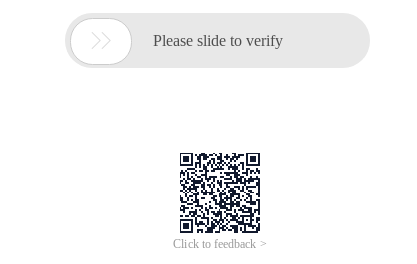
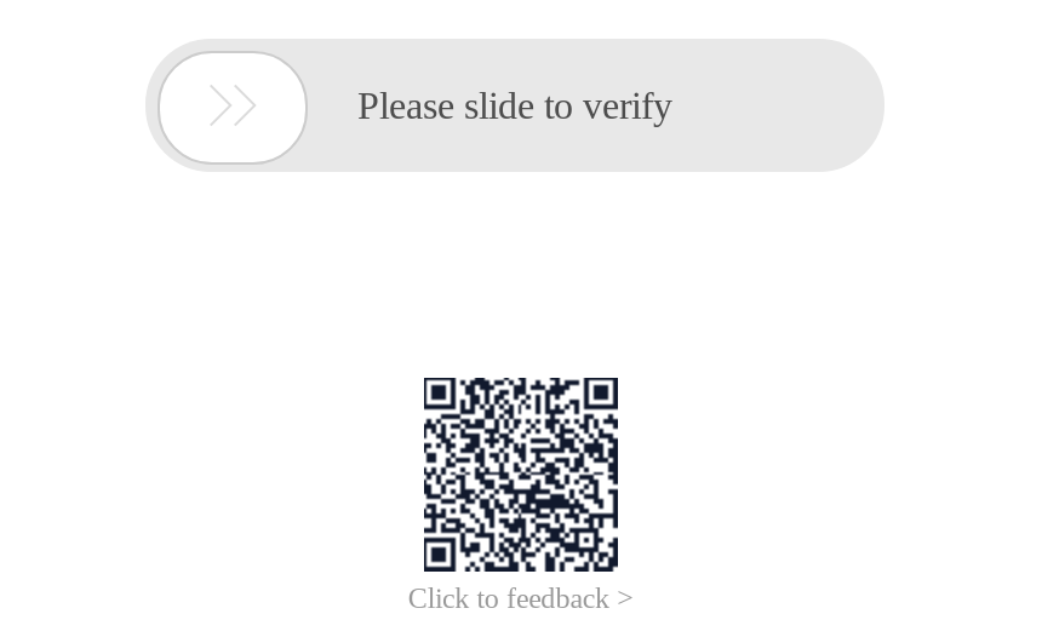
- [image]
+ [image]
